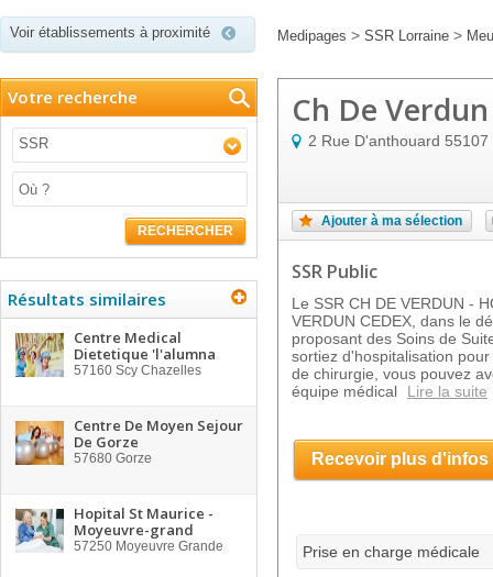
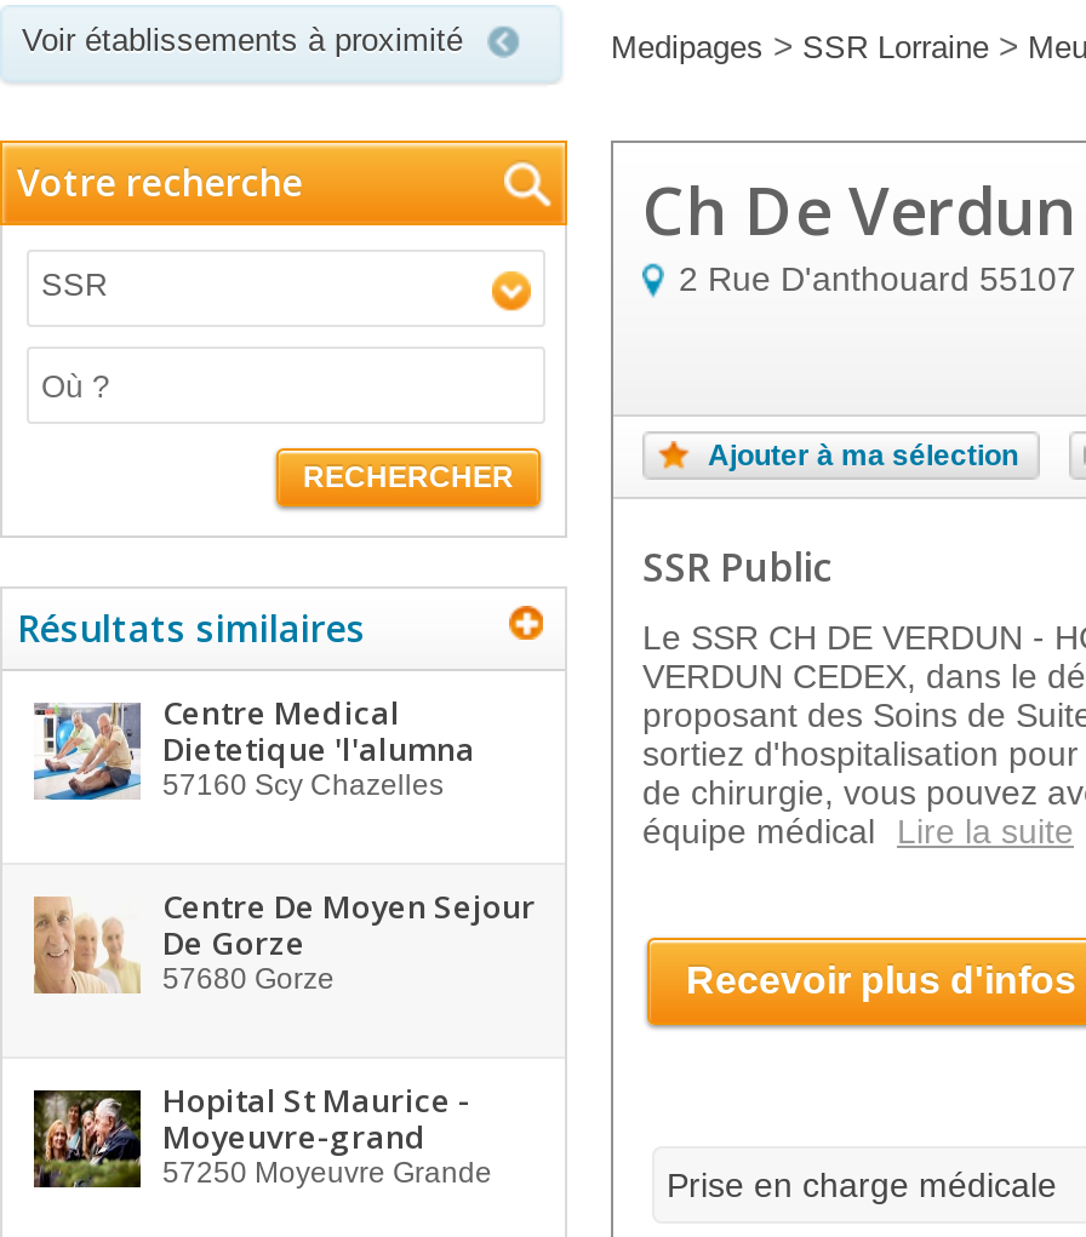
- [image]
+ [image]

- [image]
+ [image]

- [image]
+ [image]
